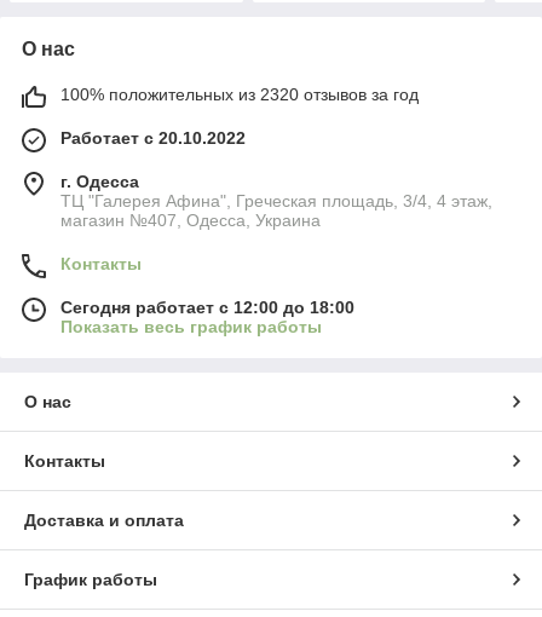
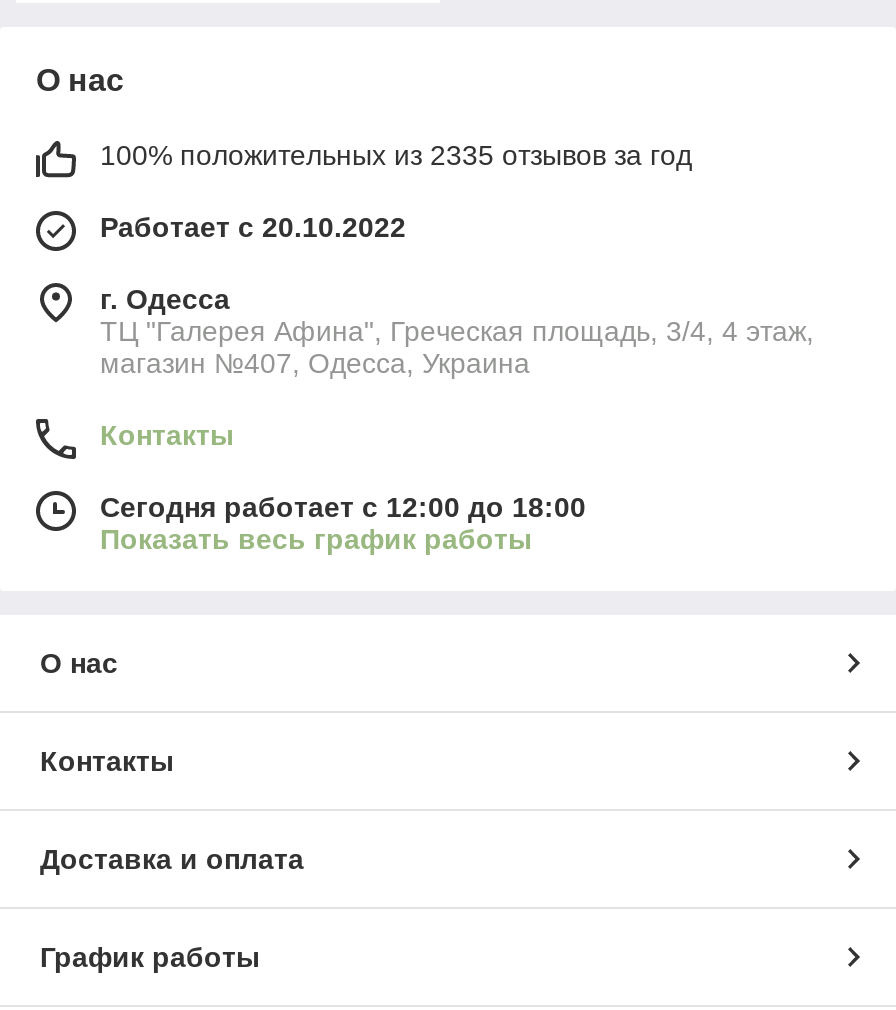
- 100% положительных из 2320 отзывов за год
+ 100% положительных из 2335 отзывов за год
